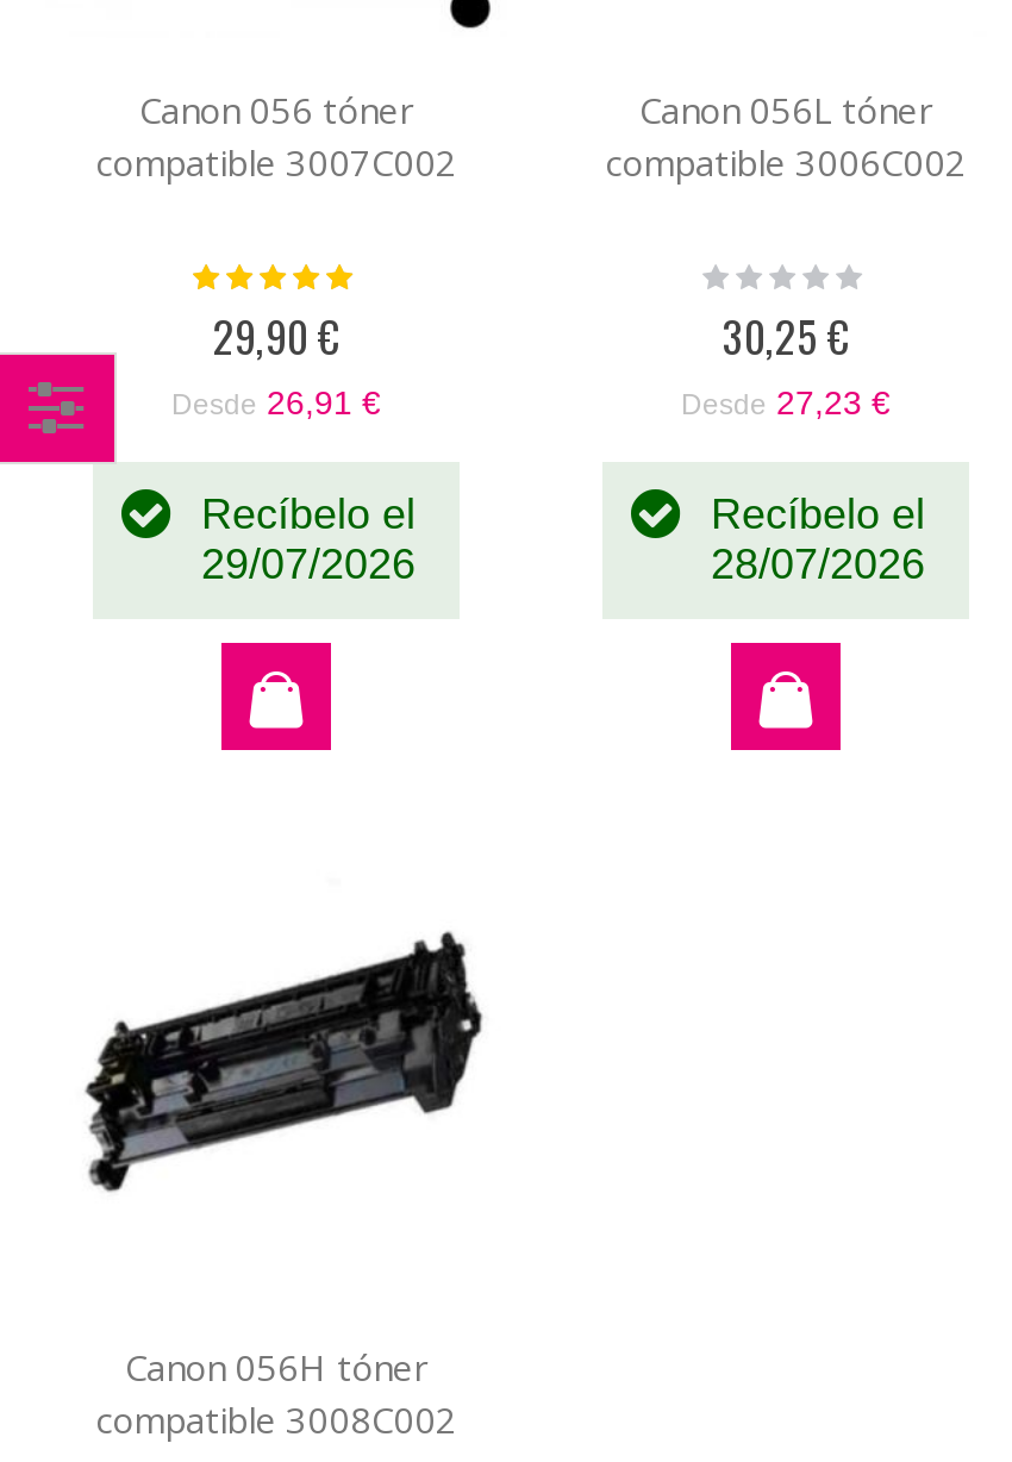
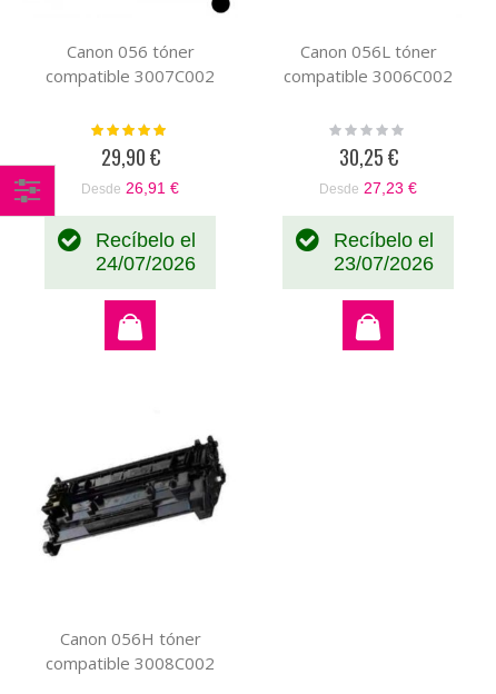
- 29/07/2026
+ 24/07/2026

- 28/07/2026
+ 23/07/2026
